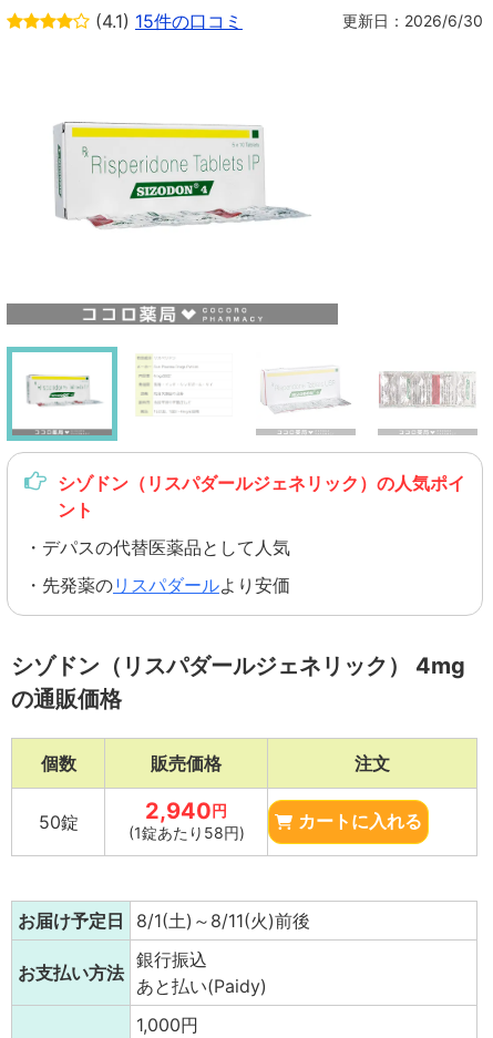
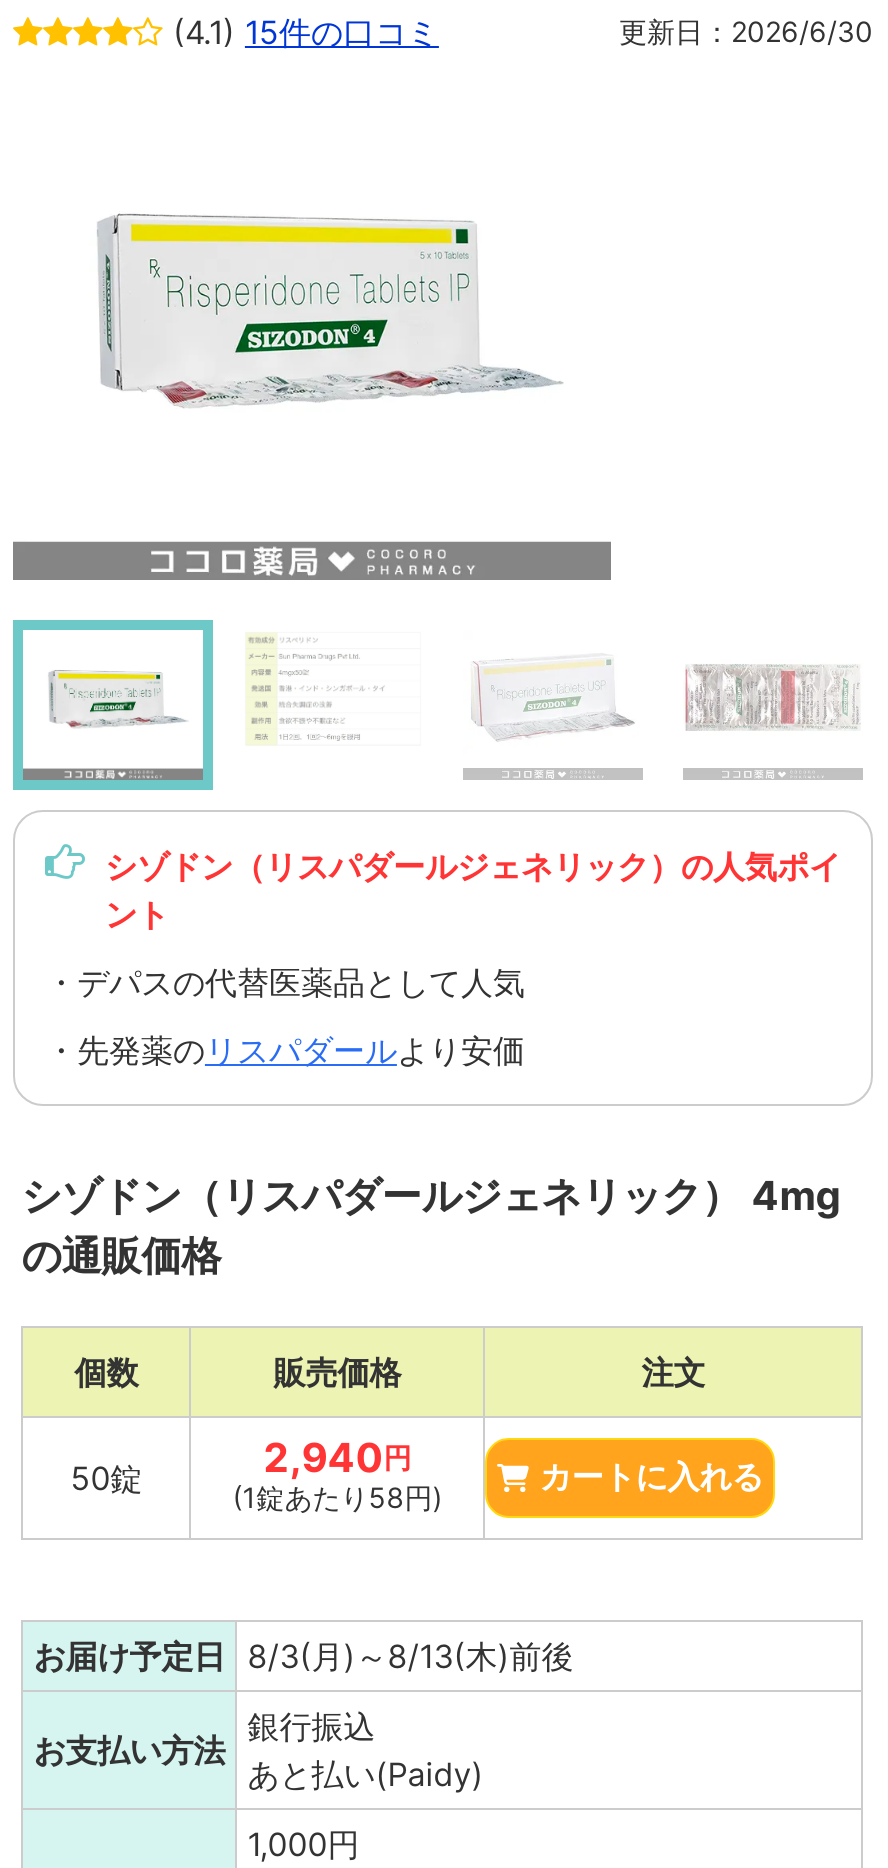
- お届け予定日 8/1(土)～8/11(火)前後
+ お届け予定日 8/3(月)～8/13(木)前後
